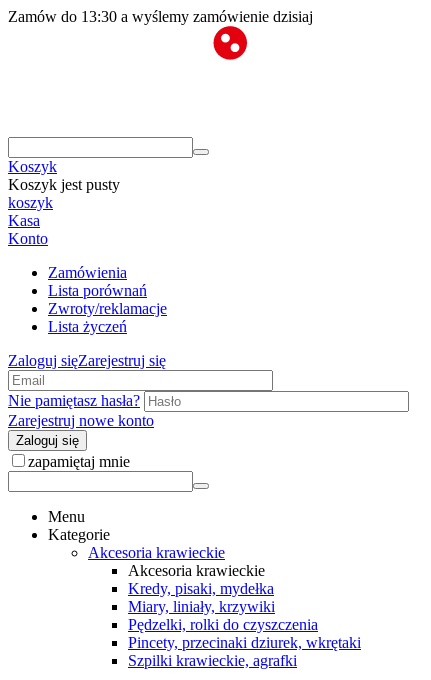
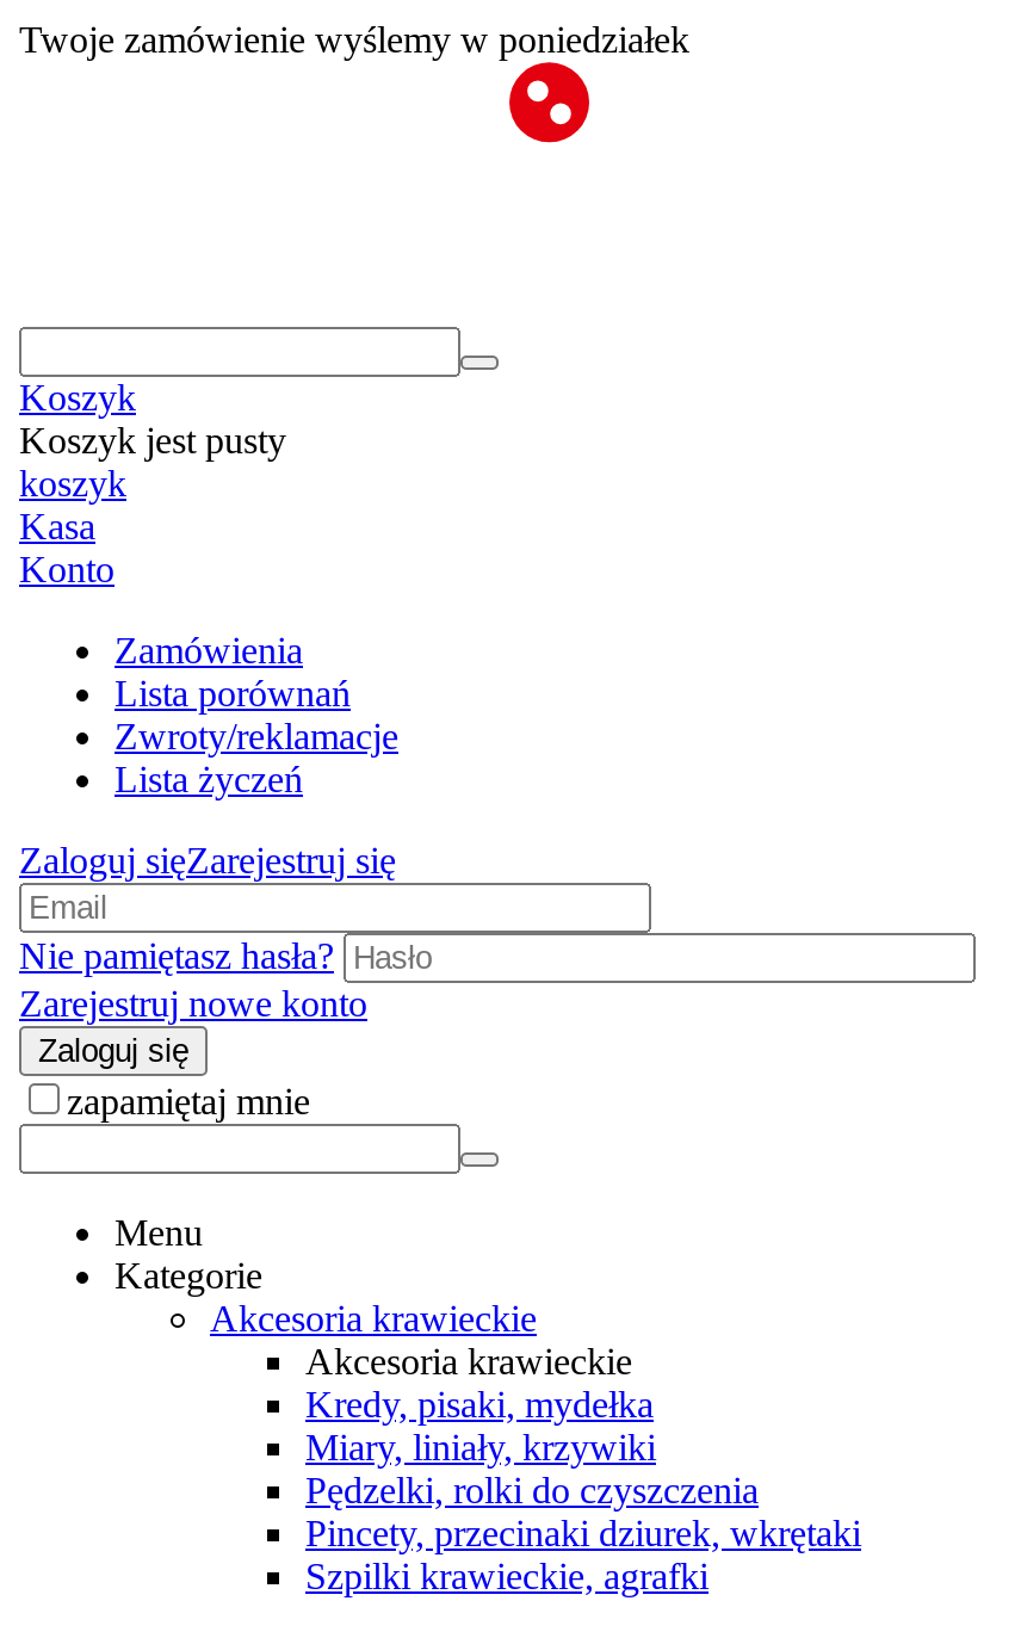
- Zamów do 13:30 a wyślemy zamówienie dzisiaj
+ Twoje zamówienie wyślemy w poniedziałek
